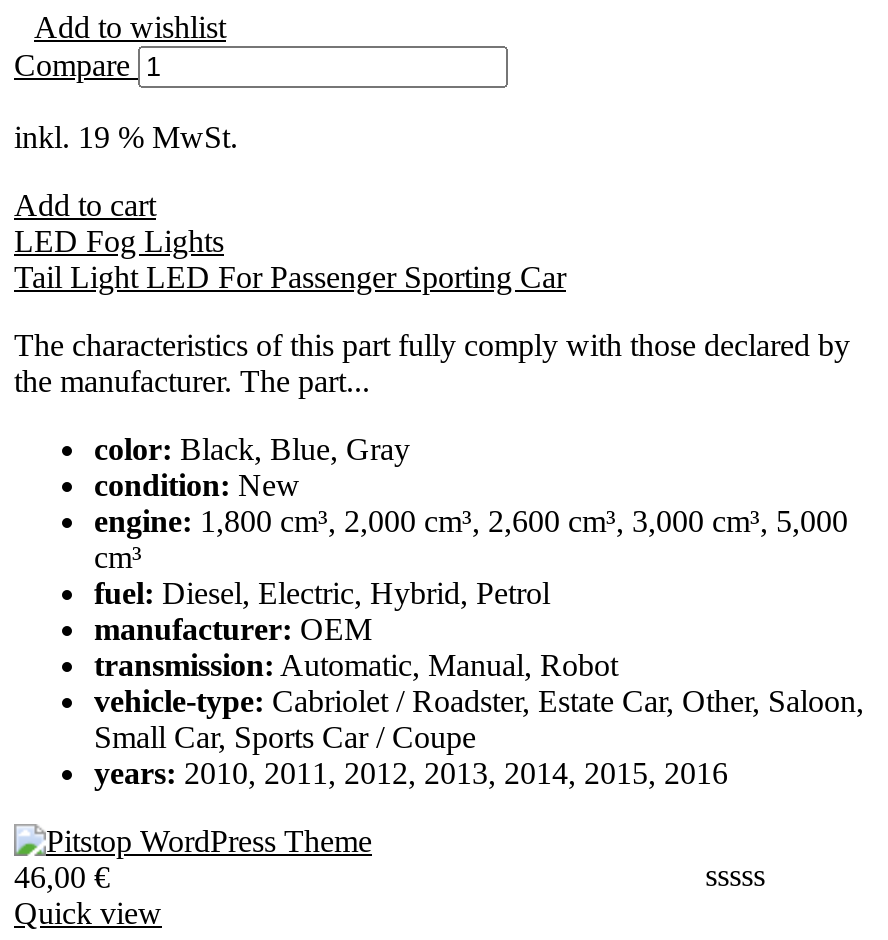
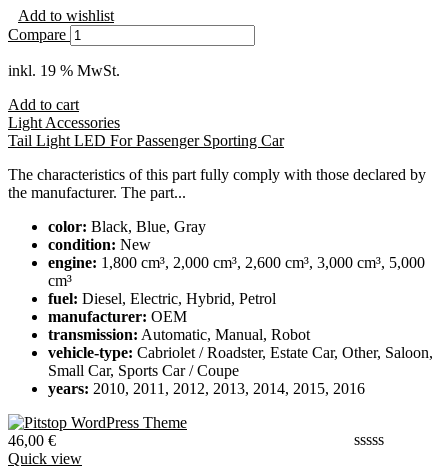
- LED Fog Lights
+ Light Accessories
